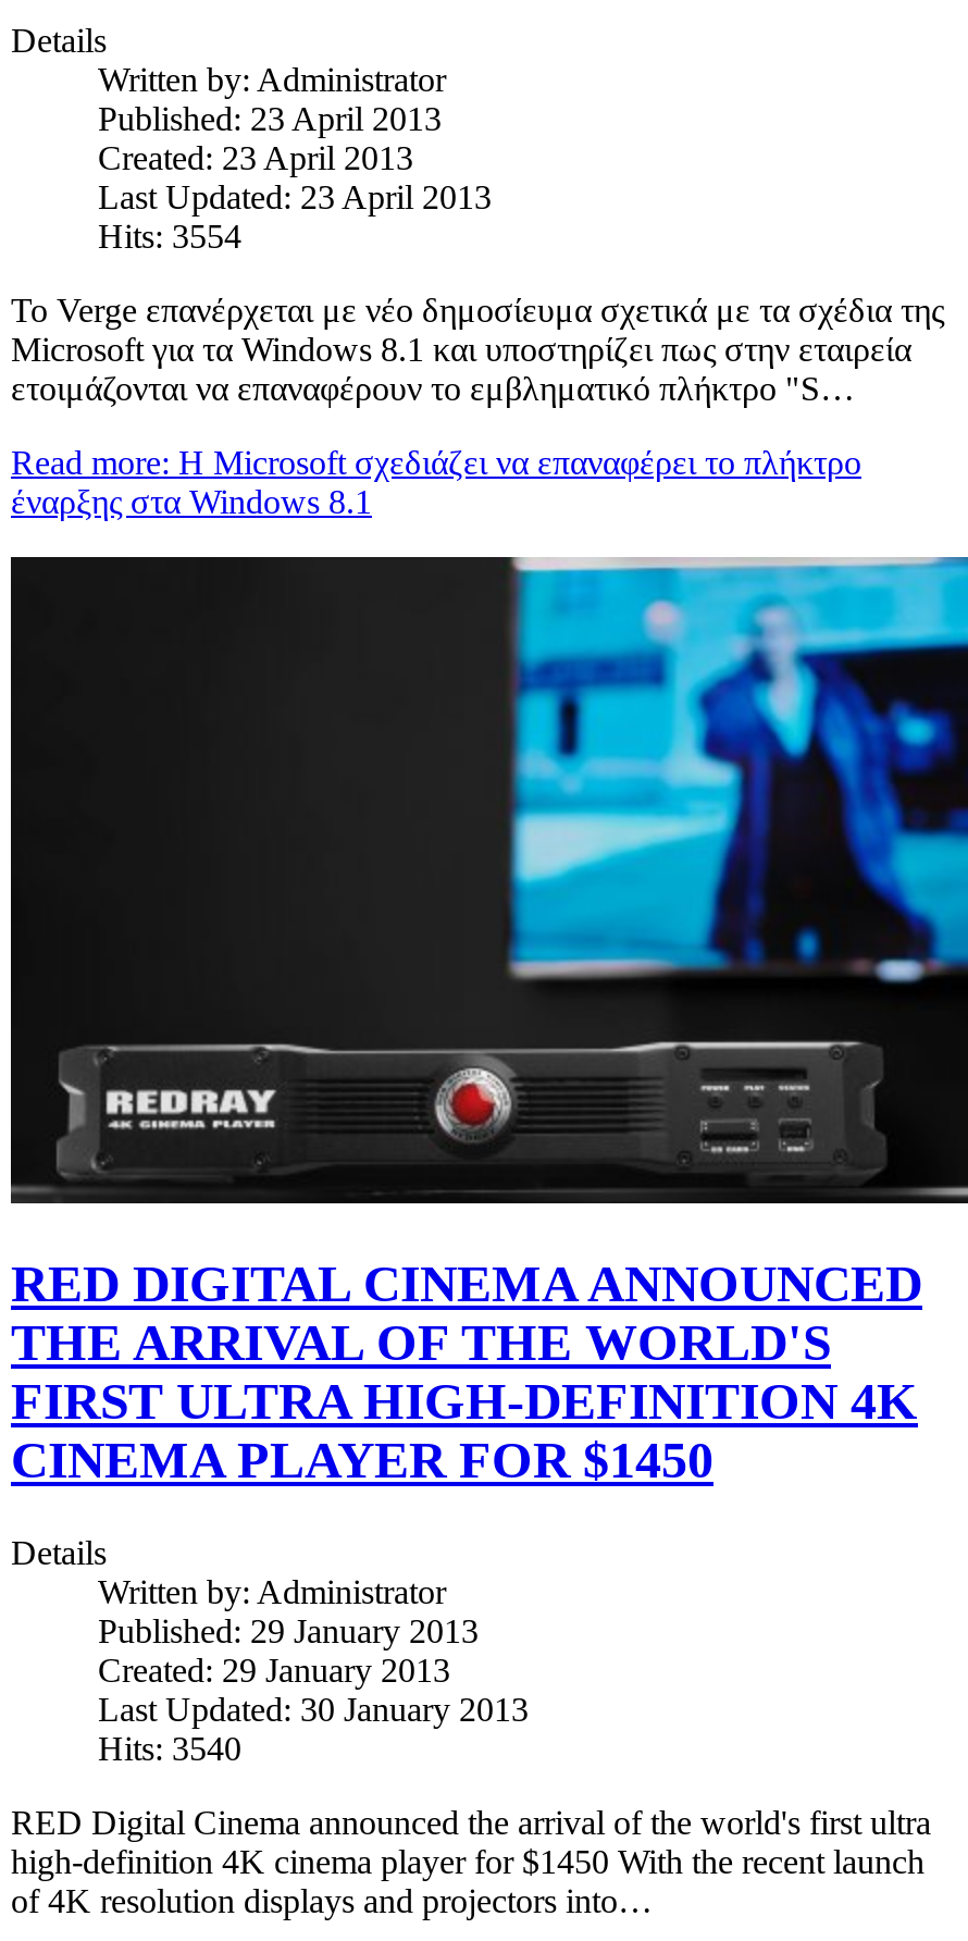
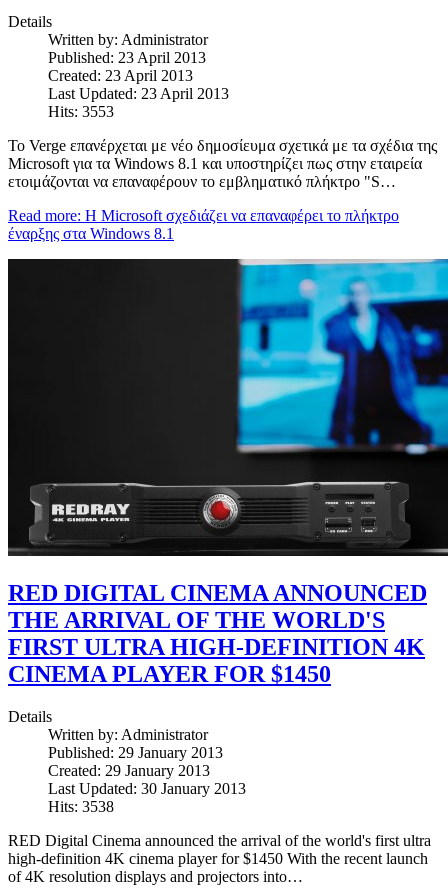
- Hits: 3554
+ Hits: 3553

- Hits: 3540
+ Hits: 3538
